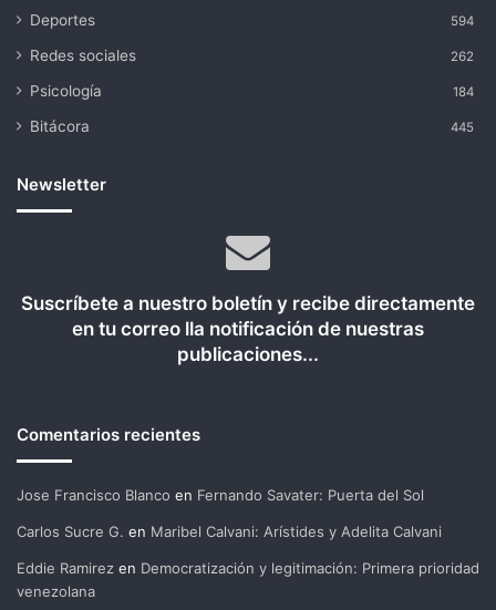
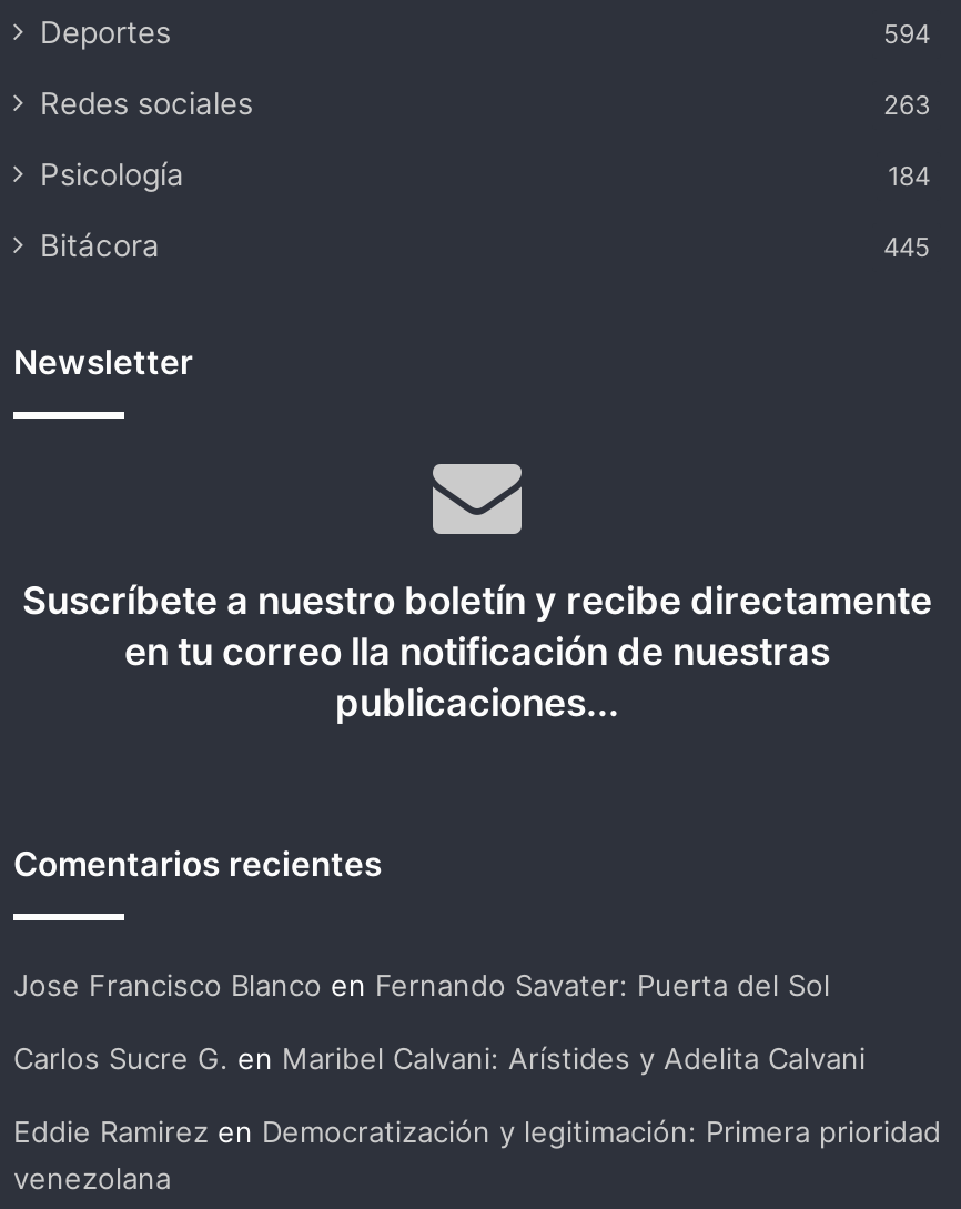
- 262
+ 263
